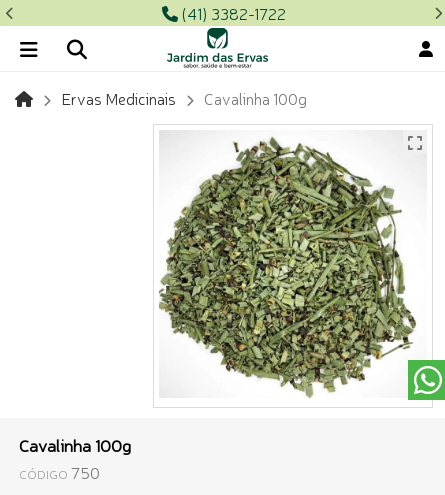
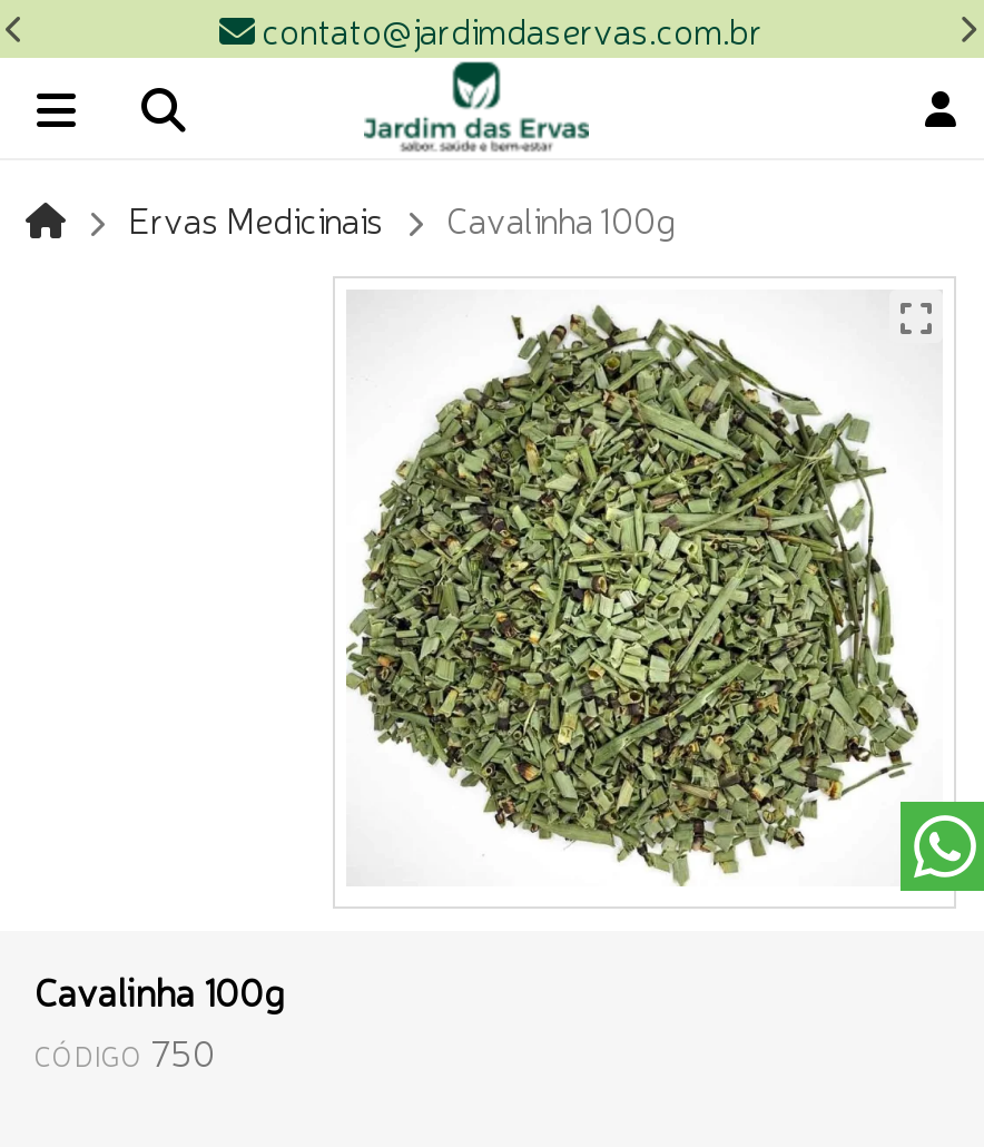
- (41) 3382-1722
+ contato@jardimdaservas.com.br
